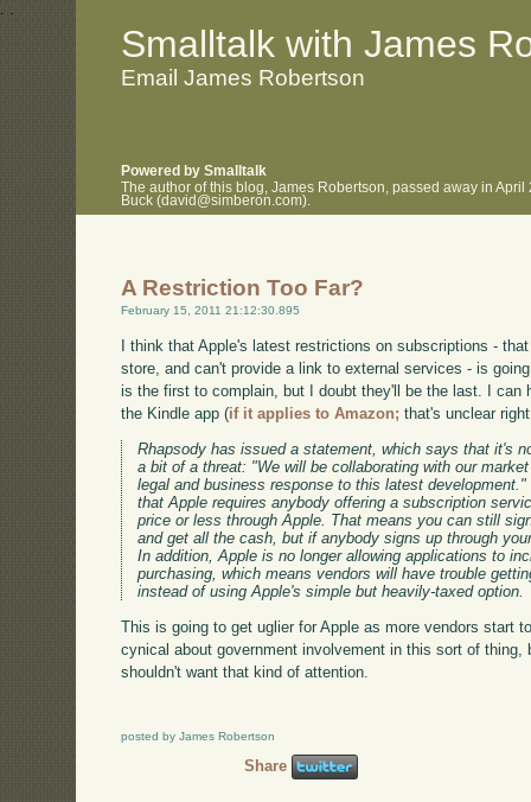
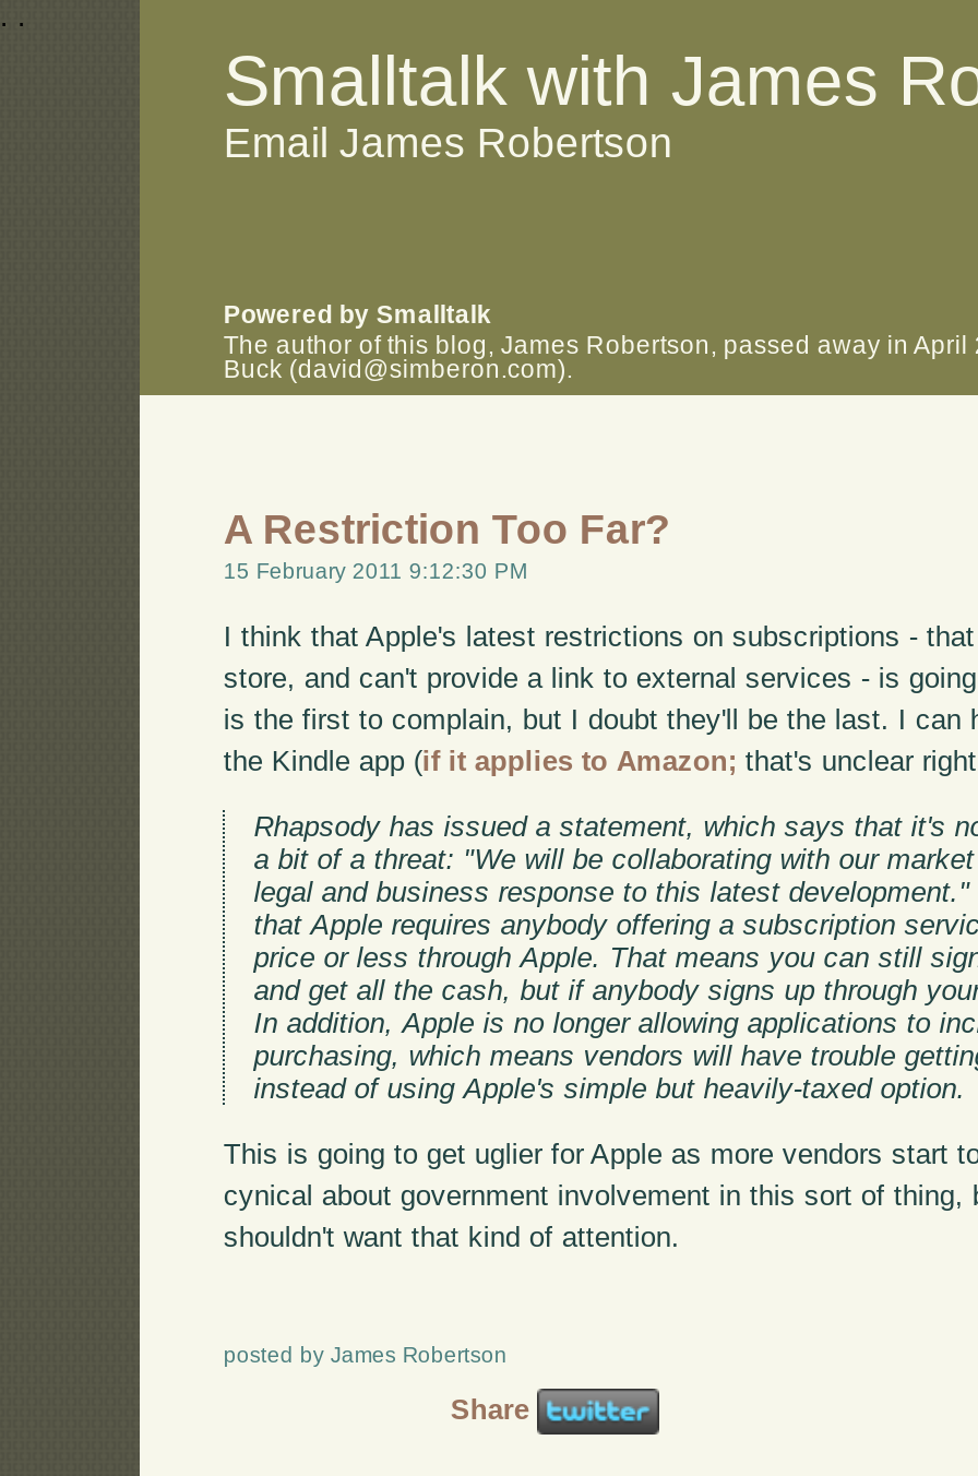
- February 15, 2011 21:12:30.895
+ 15 February 2011 9:12:30 PM
